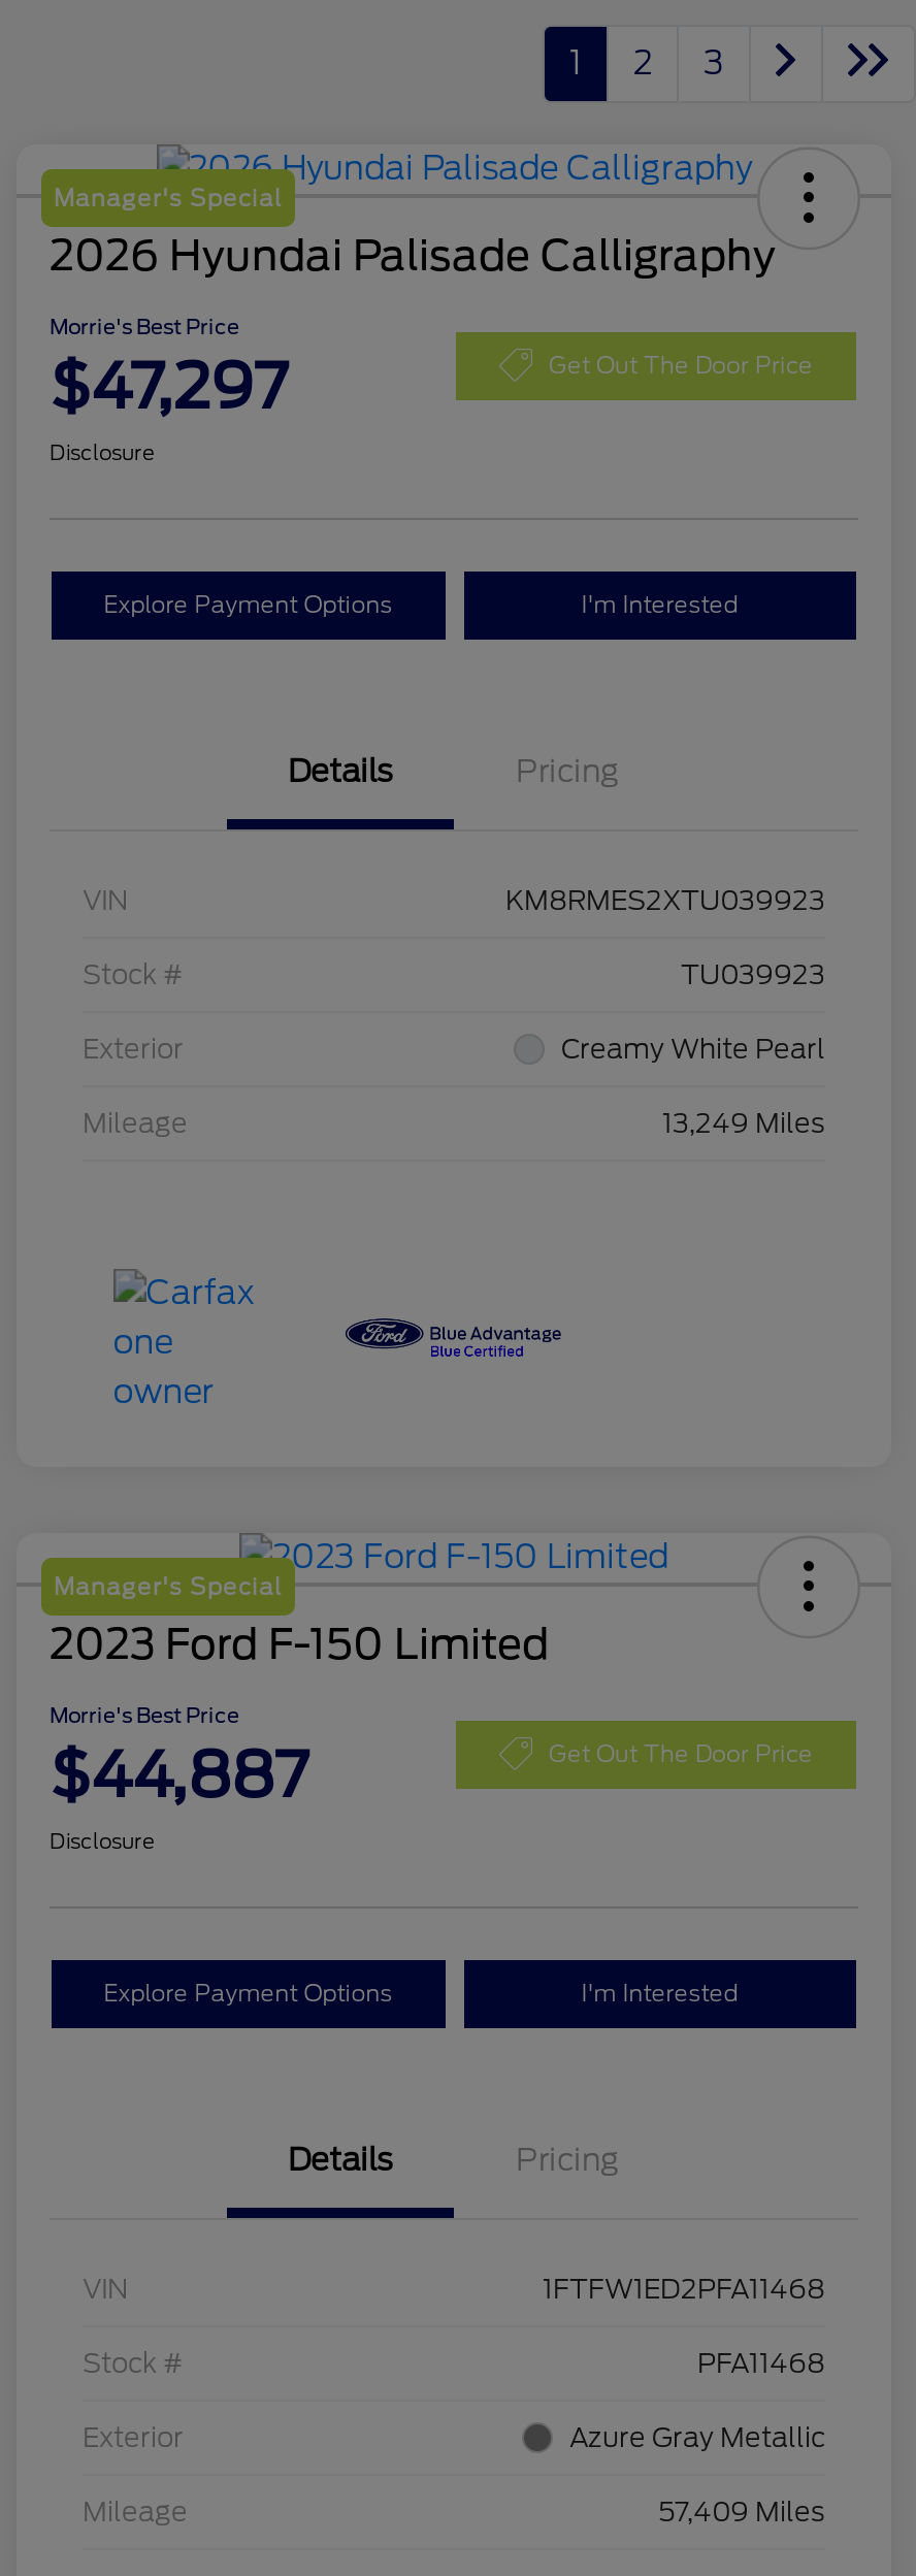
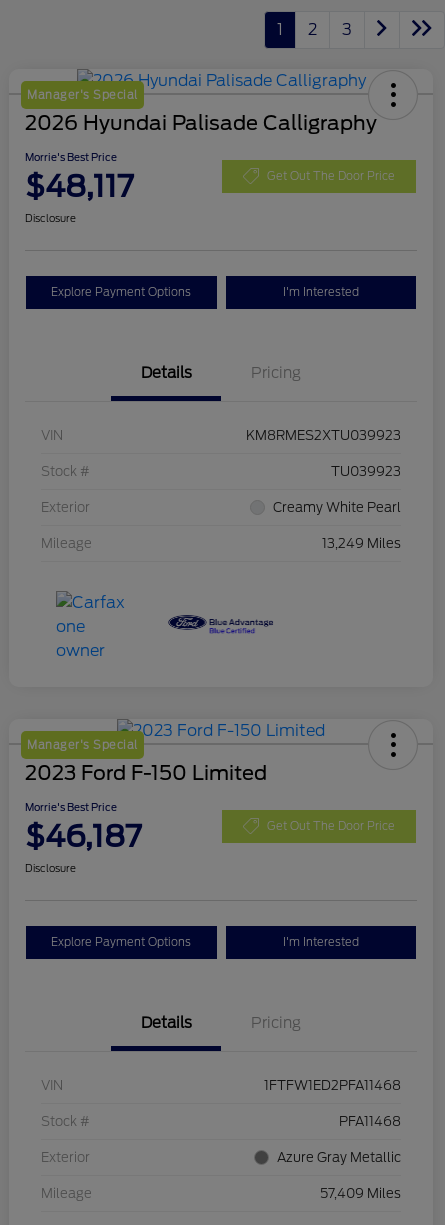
- $47,297
+ $48,117

- $44,887
+ $46,187
